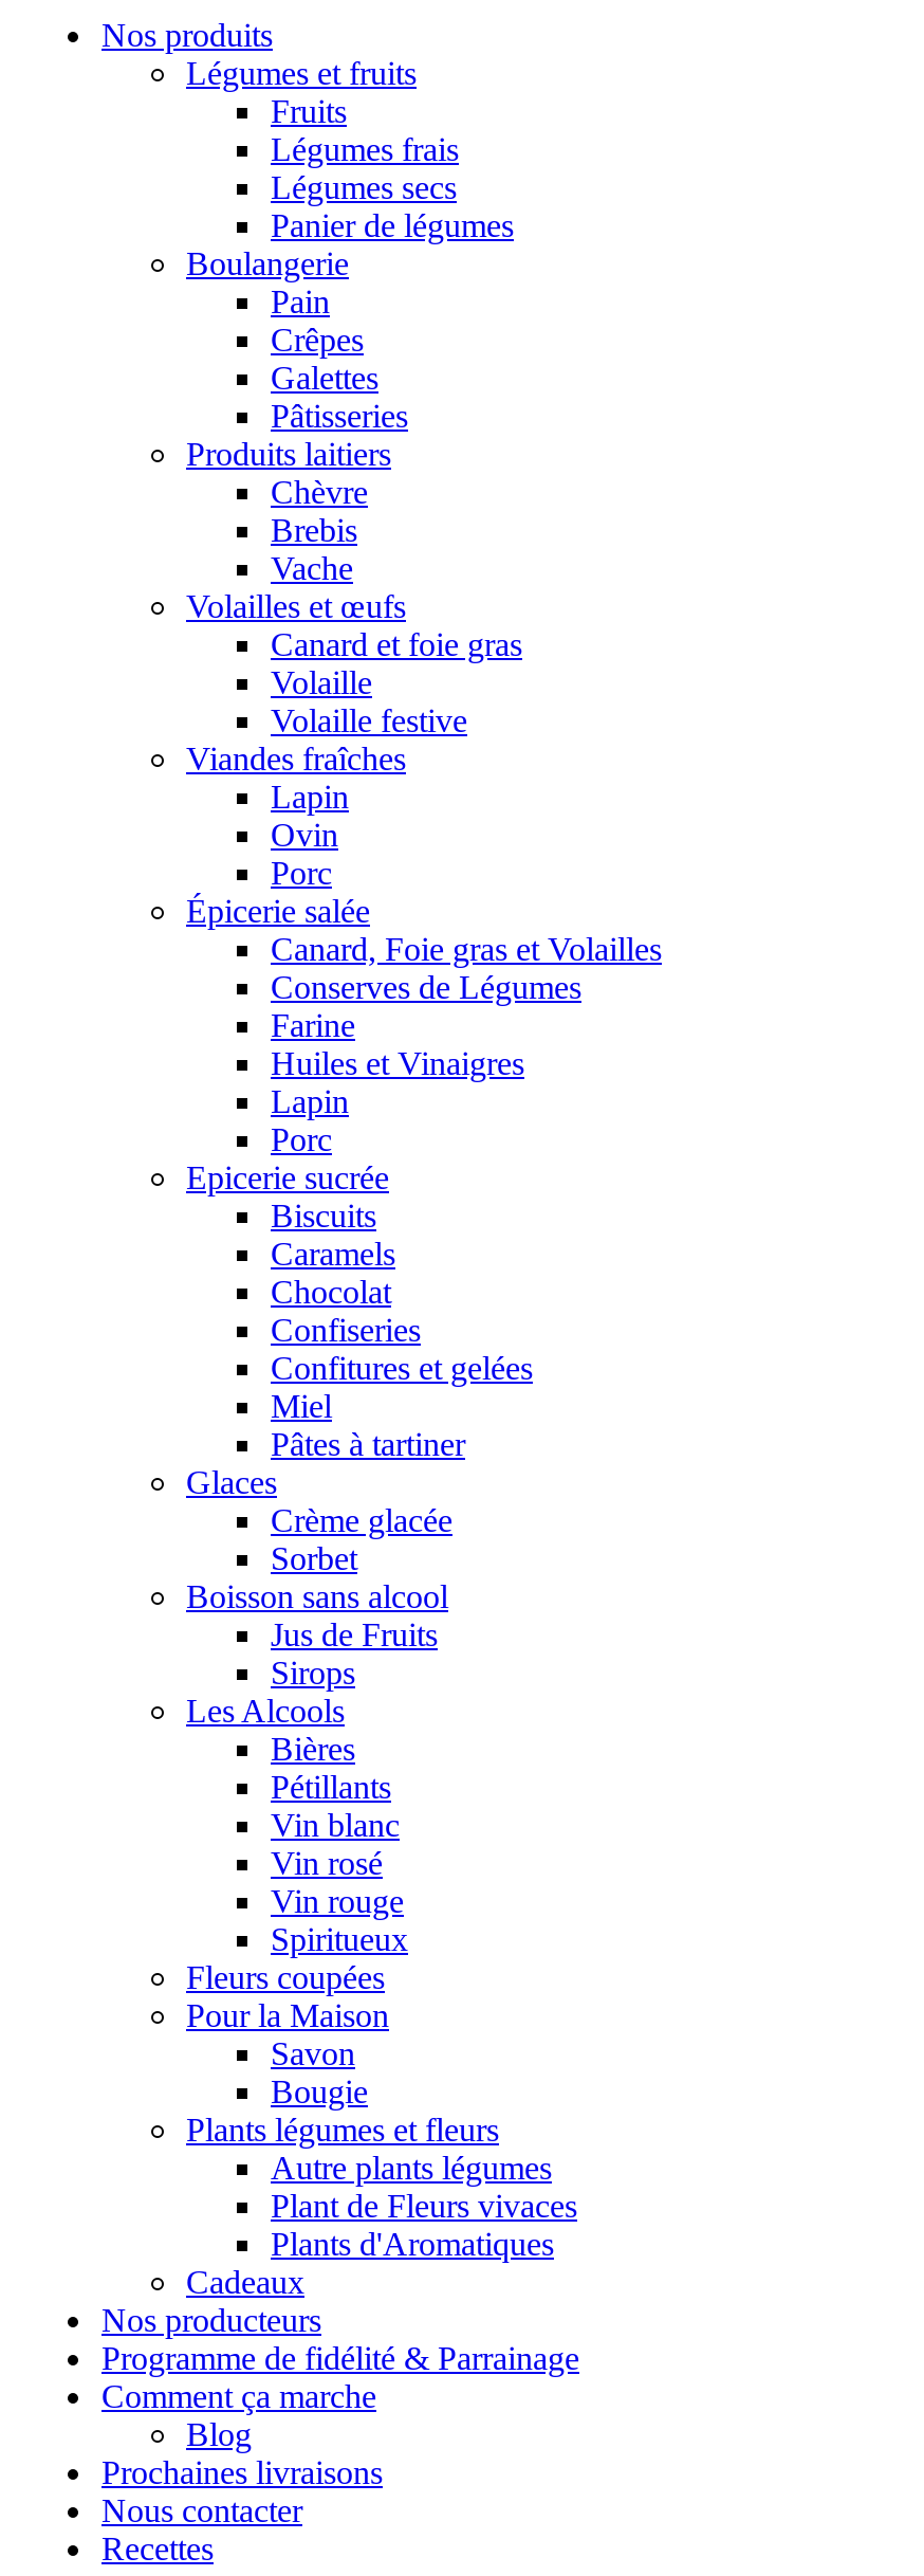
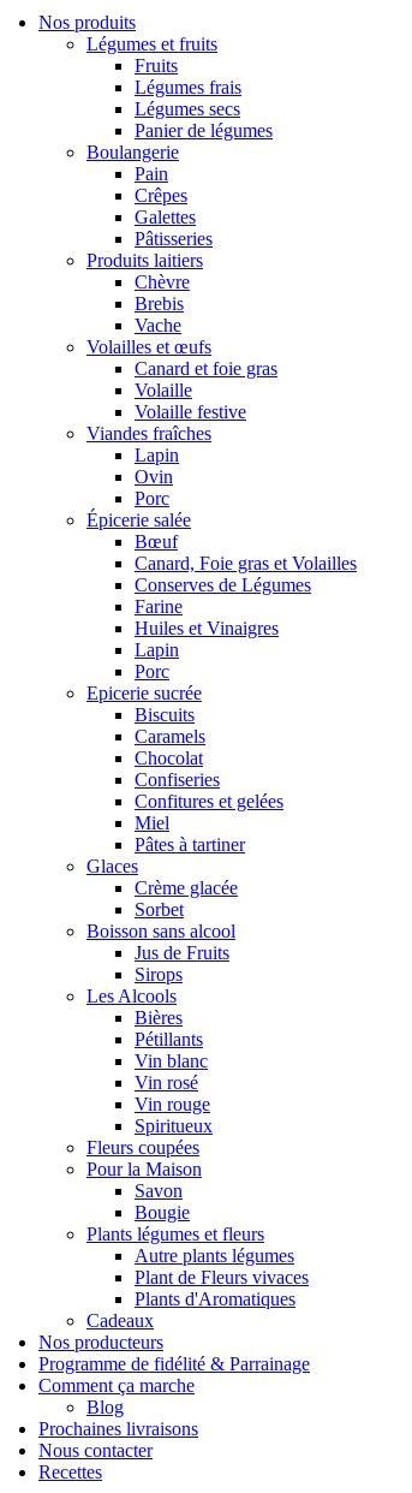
+ Bœuf
